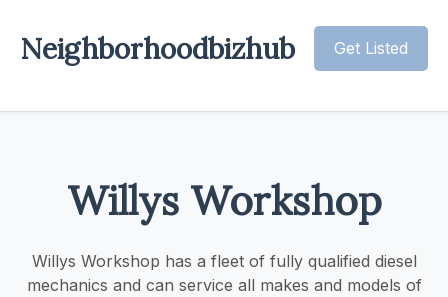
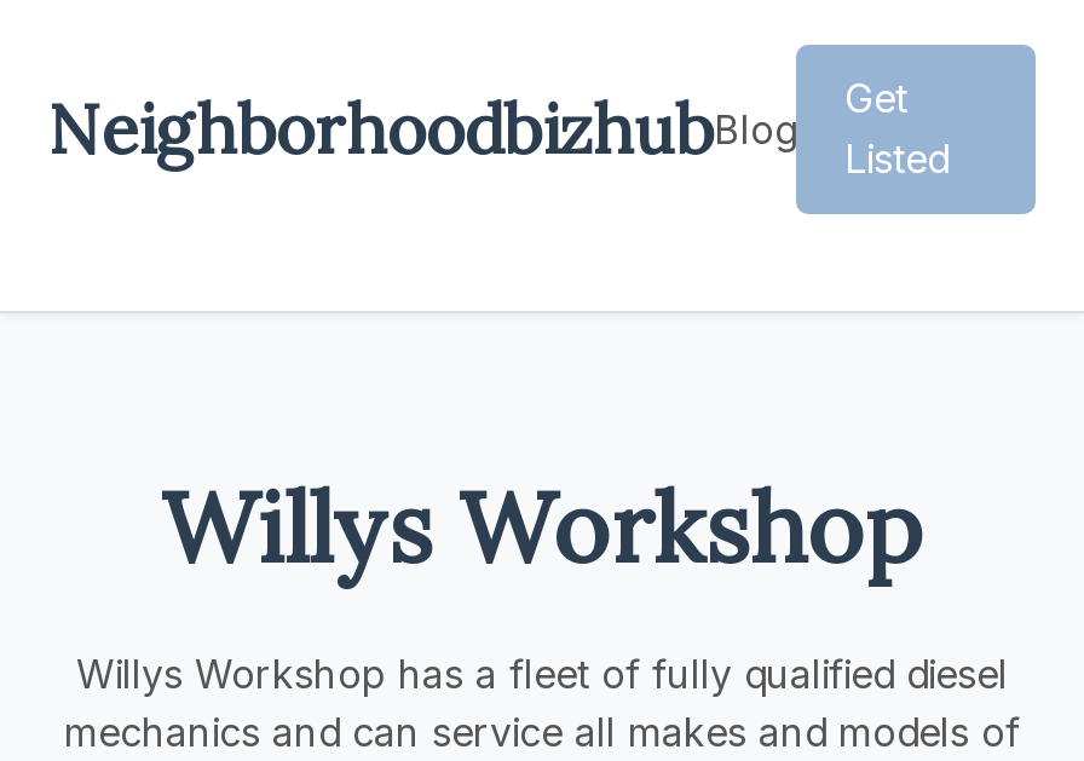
- Neighborhoodbizhub
- Get Listed
+ NeighborhoodbizhubBlog
+ Get
+ Listed
